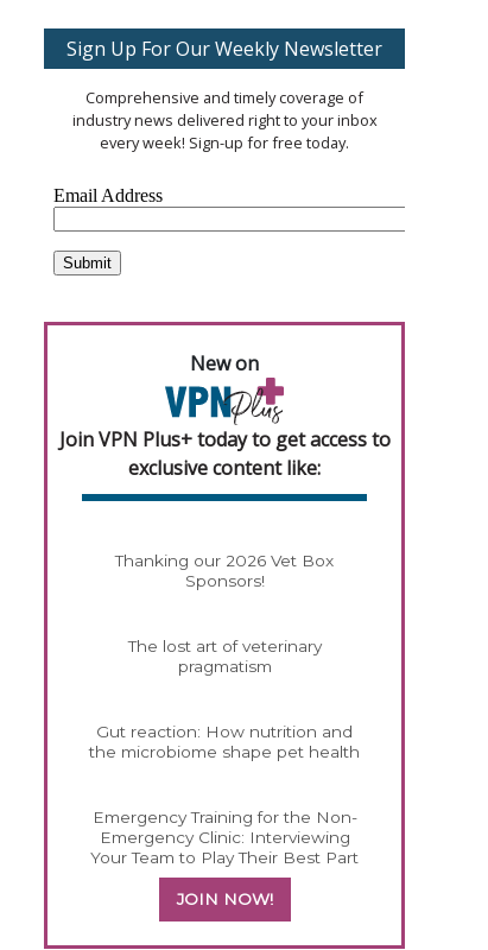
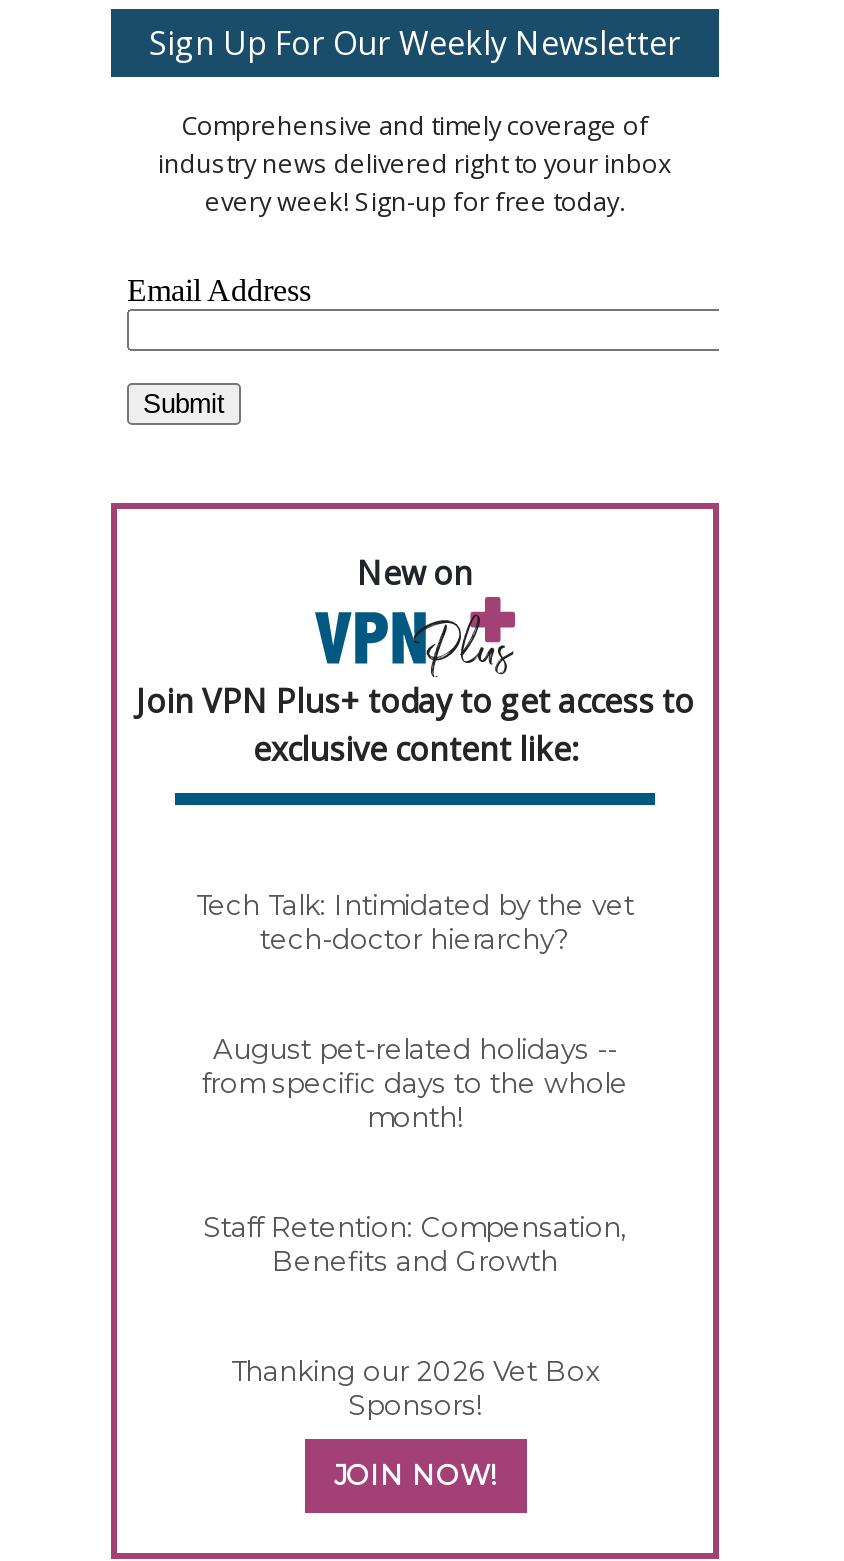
+ Tech Talk: Intimidated by the vet
+ tech-doctor hierarchy?
+ August pet-related holidays --
+ from specific days to the whole
+ month!
+ Staff Retention: Compensation,
+ Benefits and Growth

moved down: Thanking our 2026 Vet Box | Sponsors!

- The lost art of veterinary
- pragmatism
- Gut reaction: How nutrition and
- the microbiome shape pet health
- Emergency Training for the Non-
- Emergency Clinic: Interviewing
- Your Team to Play Their Best Part
